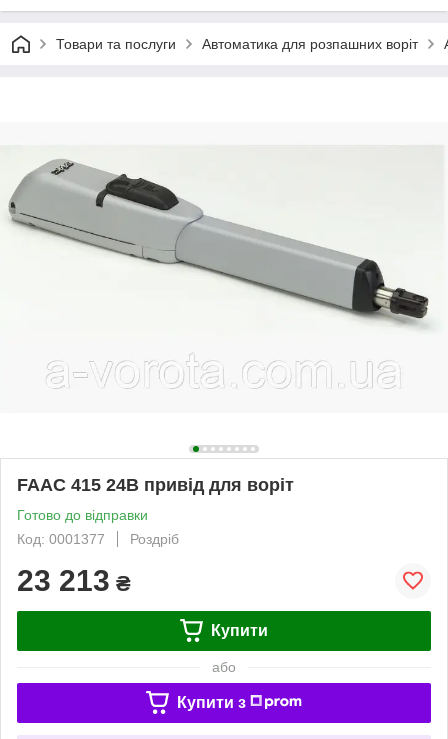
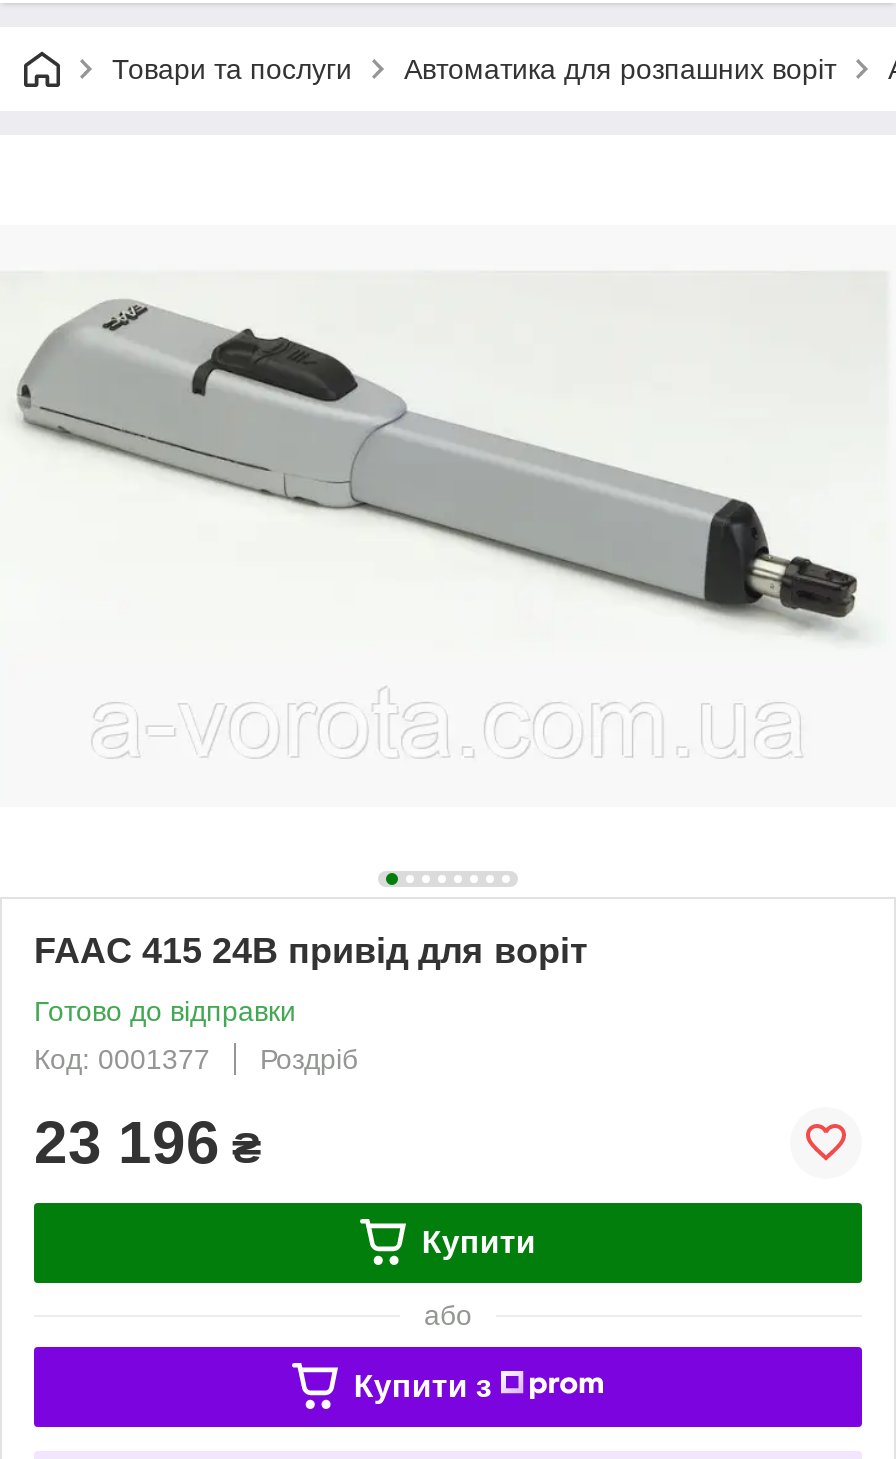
- 23 213 ₴
+ 23 196 ₴
